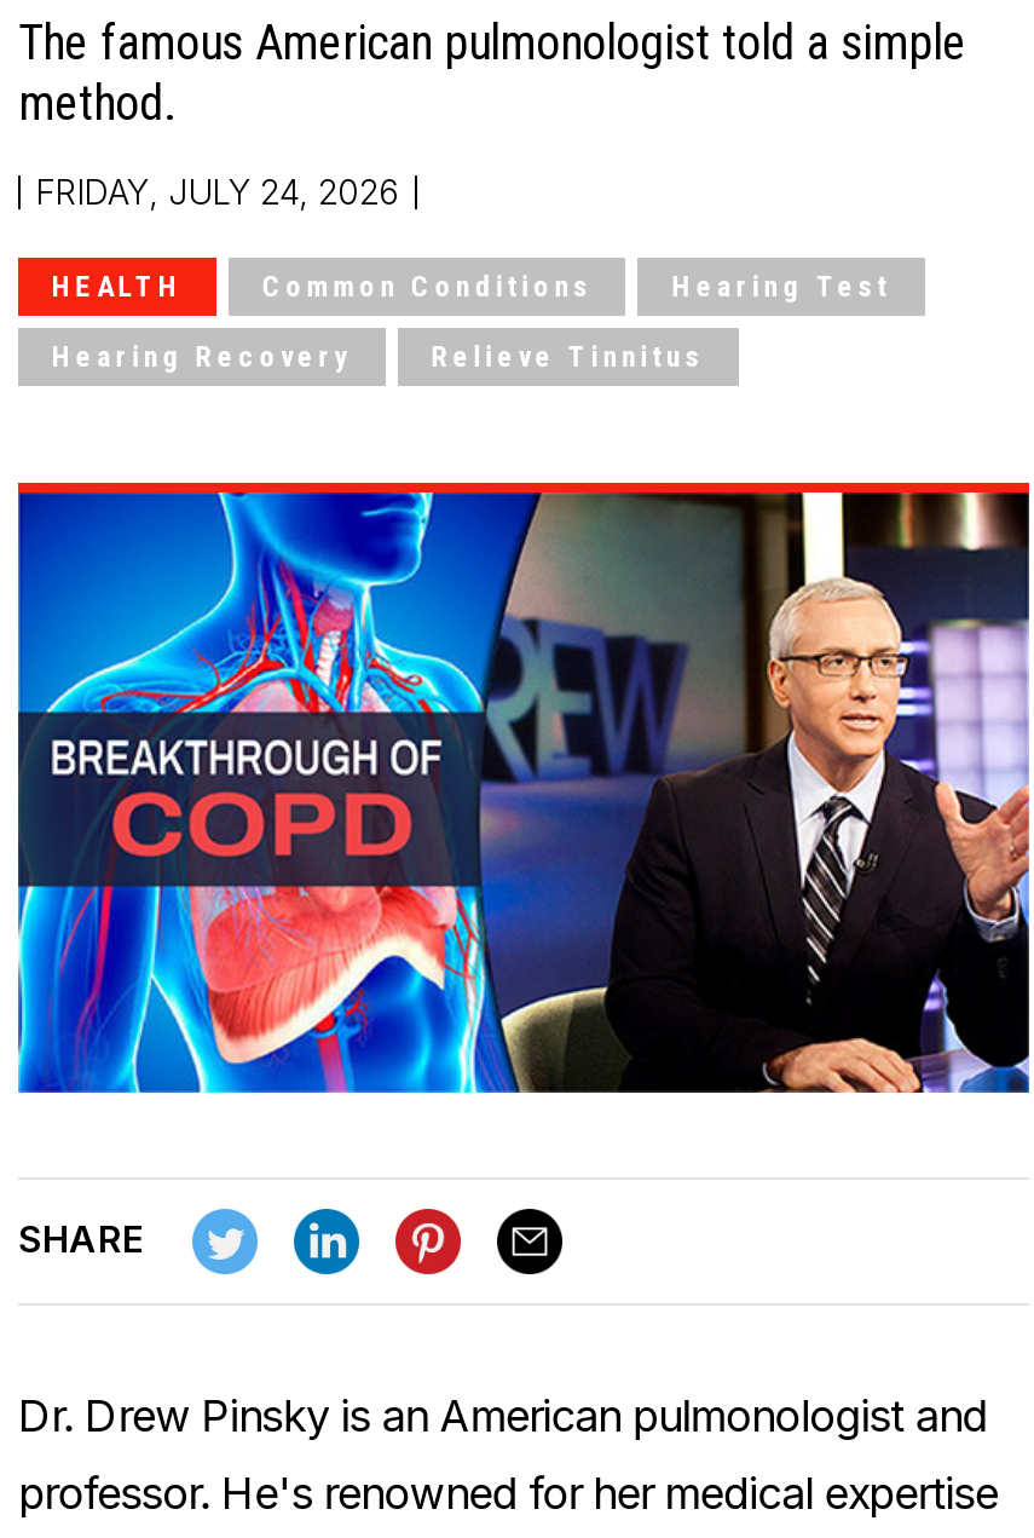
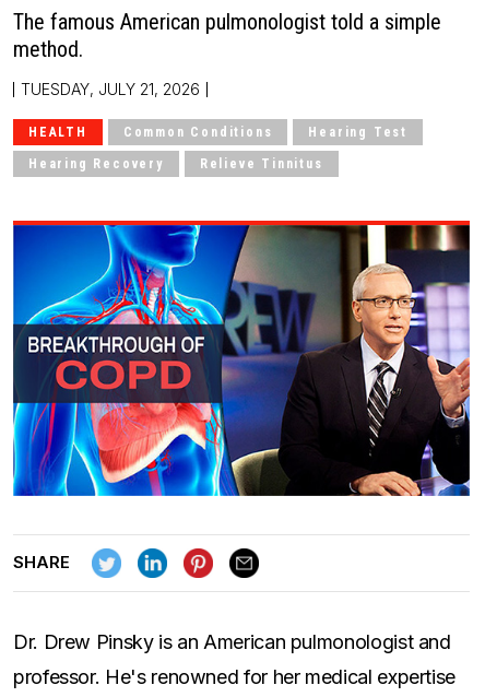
- FRIDAY, JULY 24, 2026
+ TUESDAY, JULY 21, 2026
